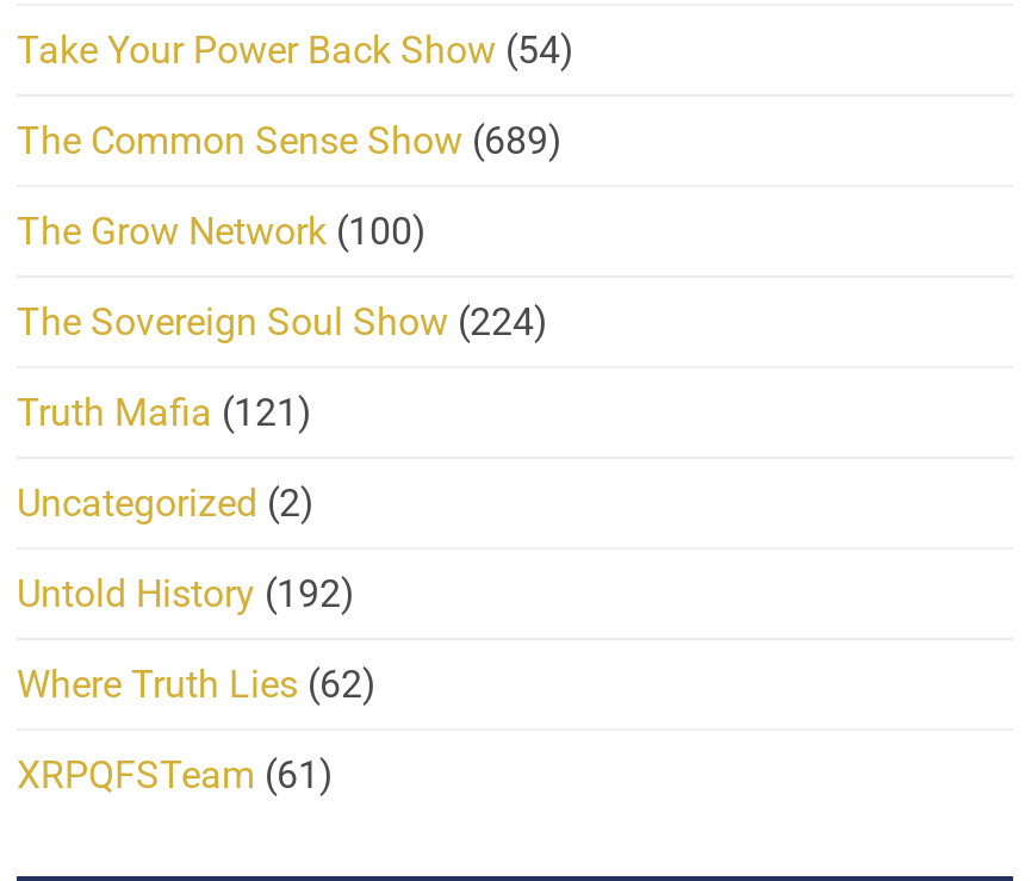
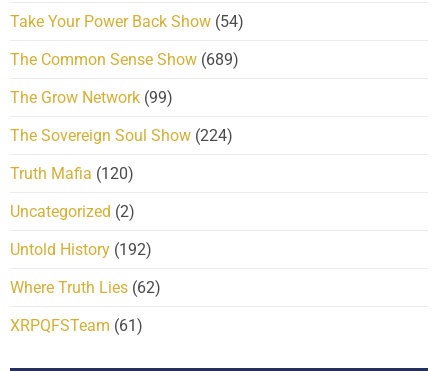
- The Grow Network (100)
+ The Grow Network (99)

- Truth Mafia (121)
+ Truth Mafia (120)
